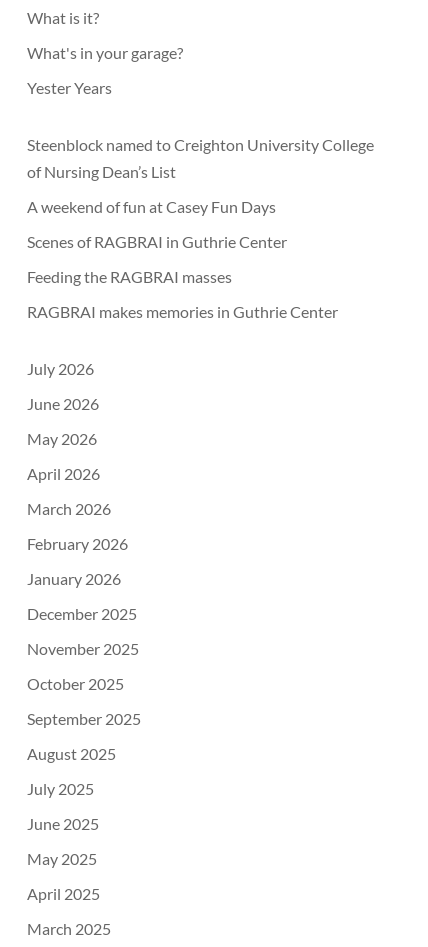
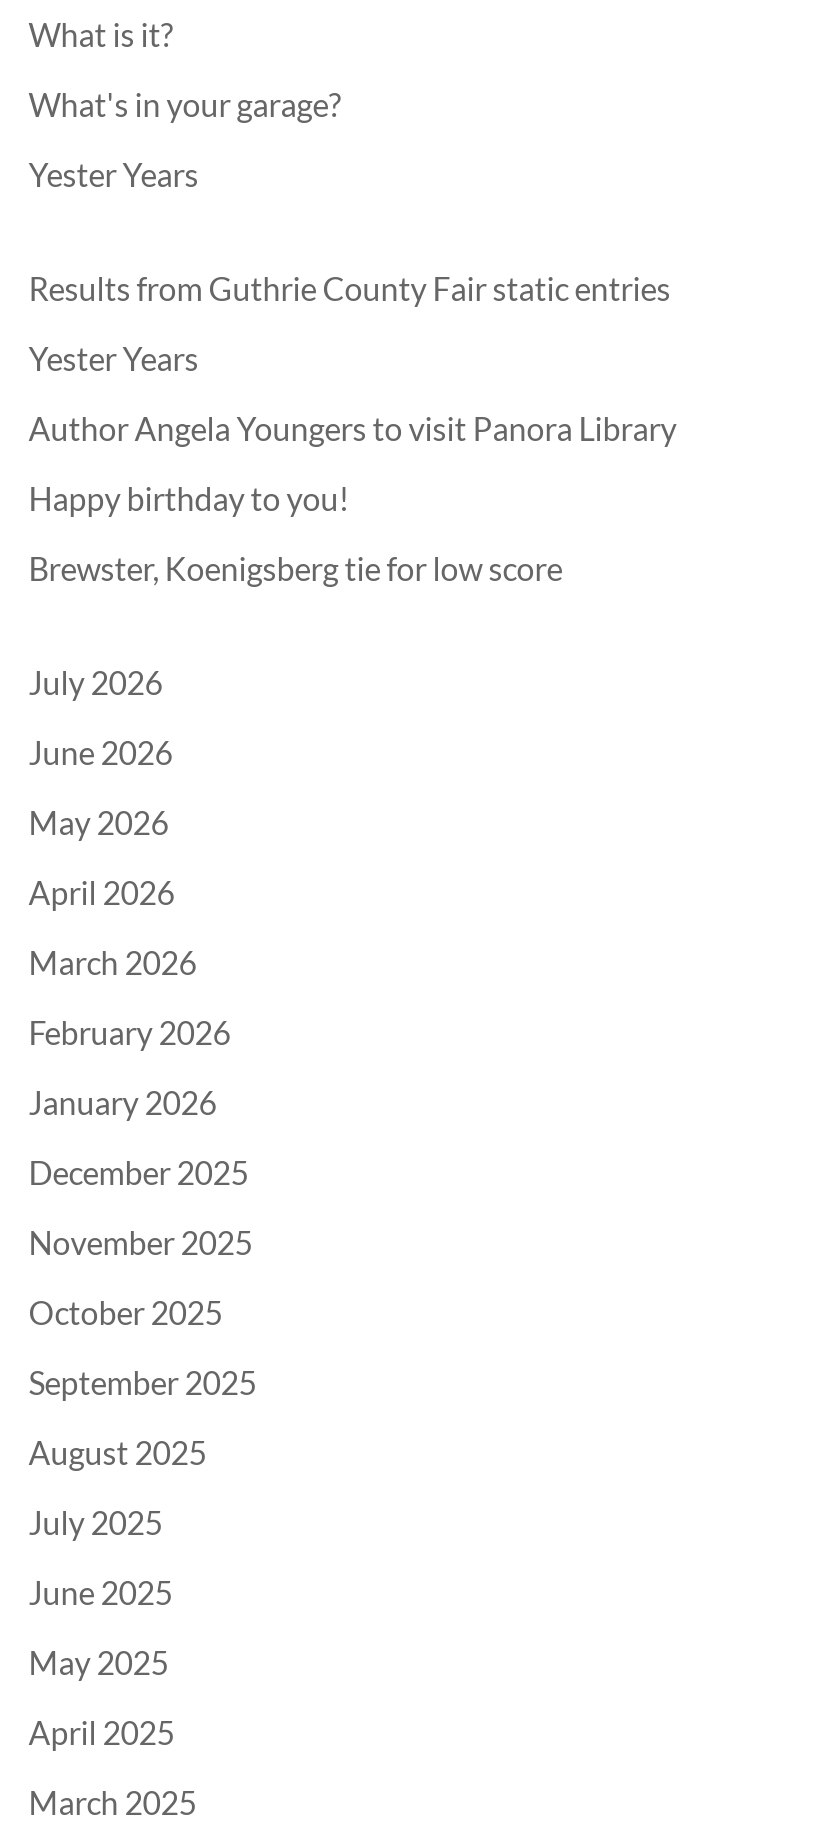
- Steenblock named to Creighton University College
- of Nursing Dean’s List
+ Results from Guthrie County Fair static entries

- A weekend of fun at Casey Fun Days
+ Yester Years

- Scenes of RAGBRAI in Guthrie Center
+ Author Angela Youngers to visit Panora Library

- Feeding the RAGBRAI masses
+ Happy birthday to you!

- RAGBRAI makes memories in Guthrie Center
+ Brewster, Koenigsberg tie for low score
